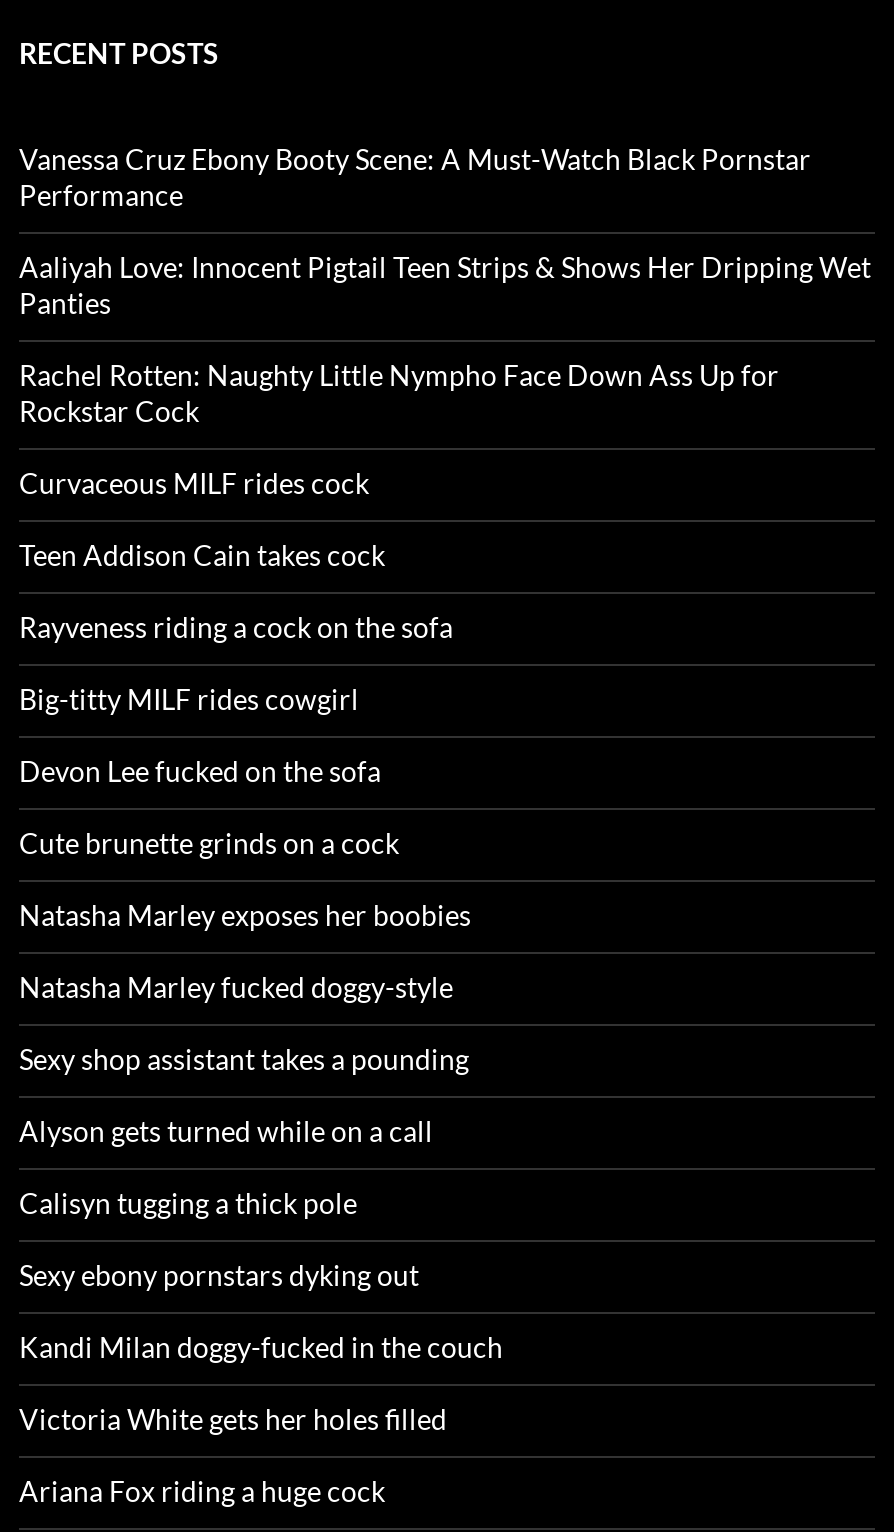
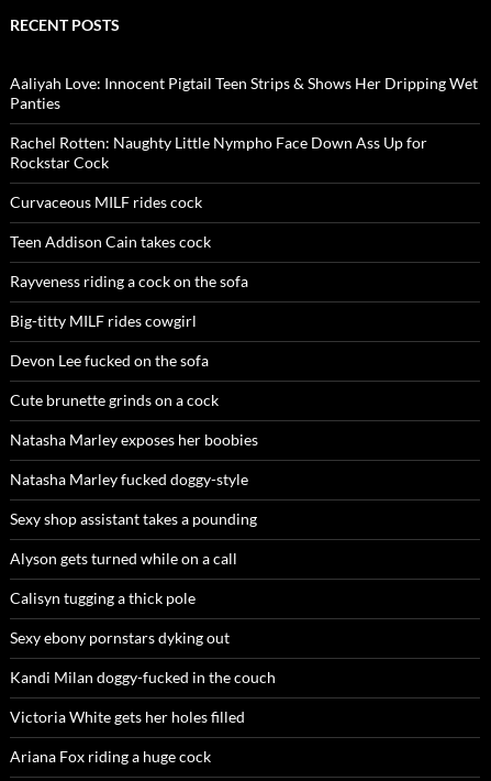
- Vanessa Cruz Ebony Booty Scene: A Must-Watch Black Pornstar
- Performance
